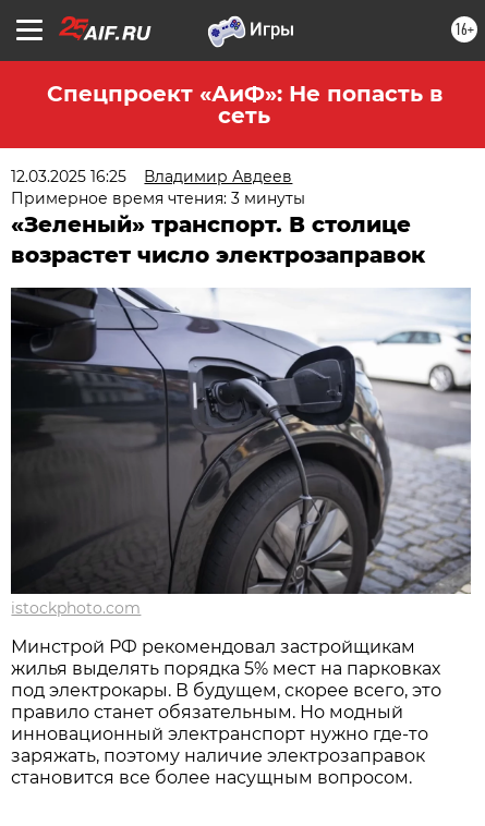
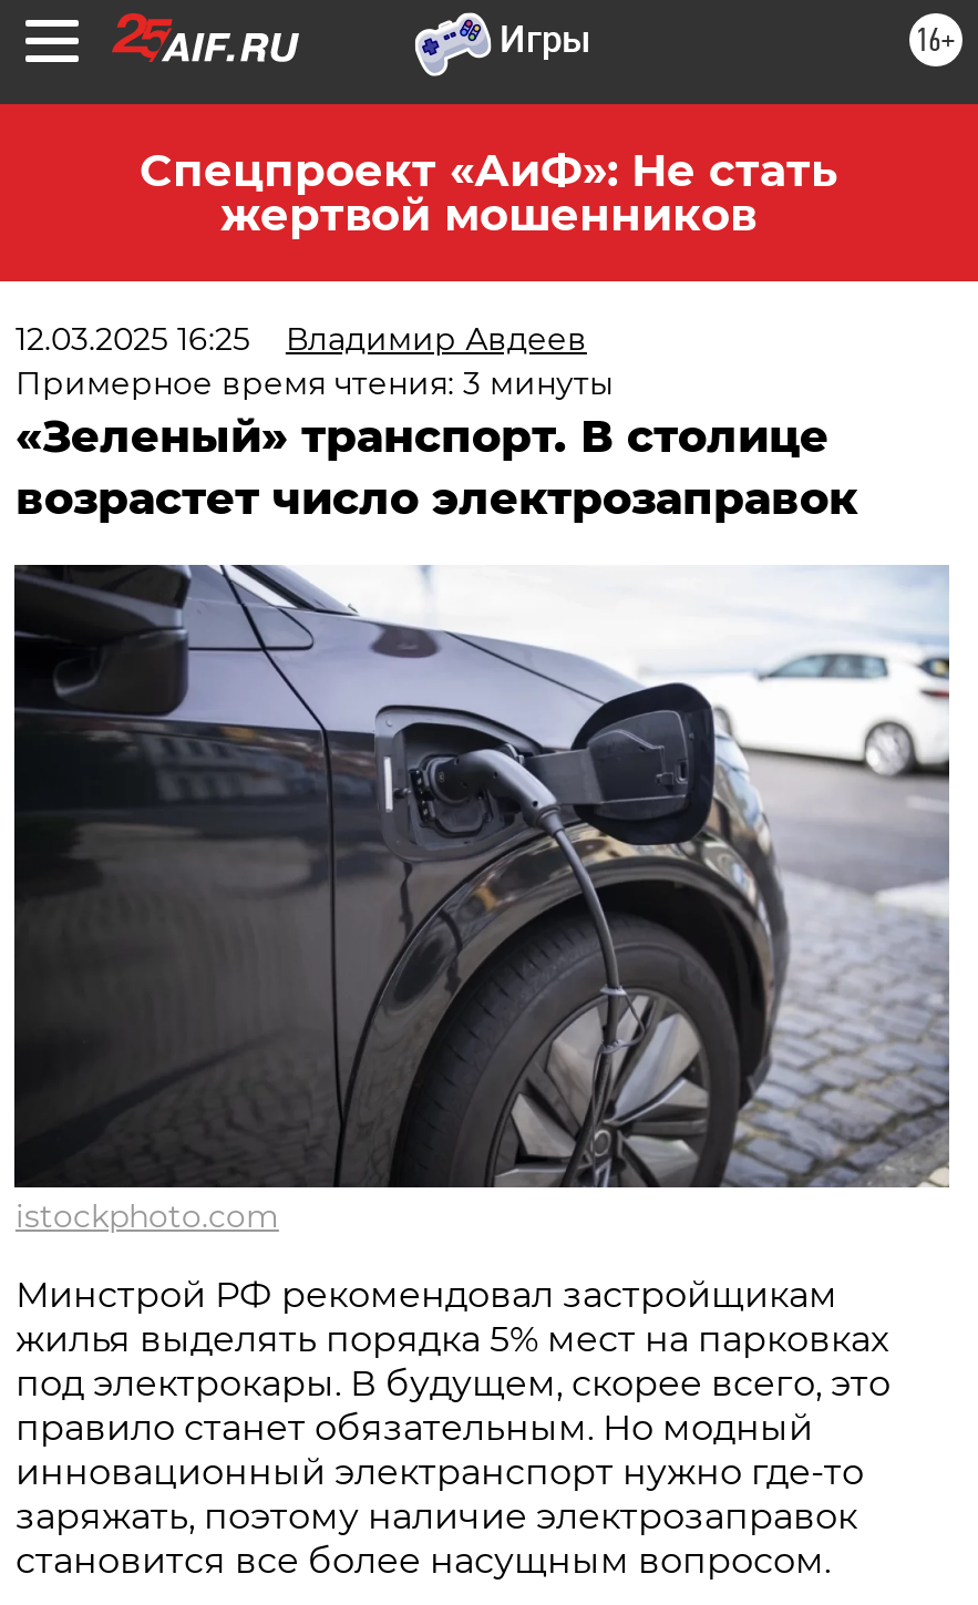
- Спецпроект «АиФ»: Не попасть в
- сеть
+ Спецпроект «АиФ»: Не стать
+ жертвой мошенников
